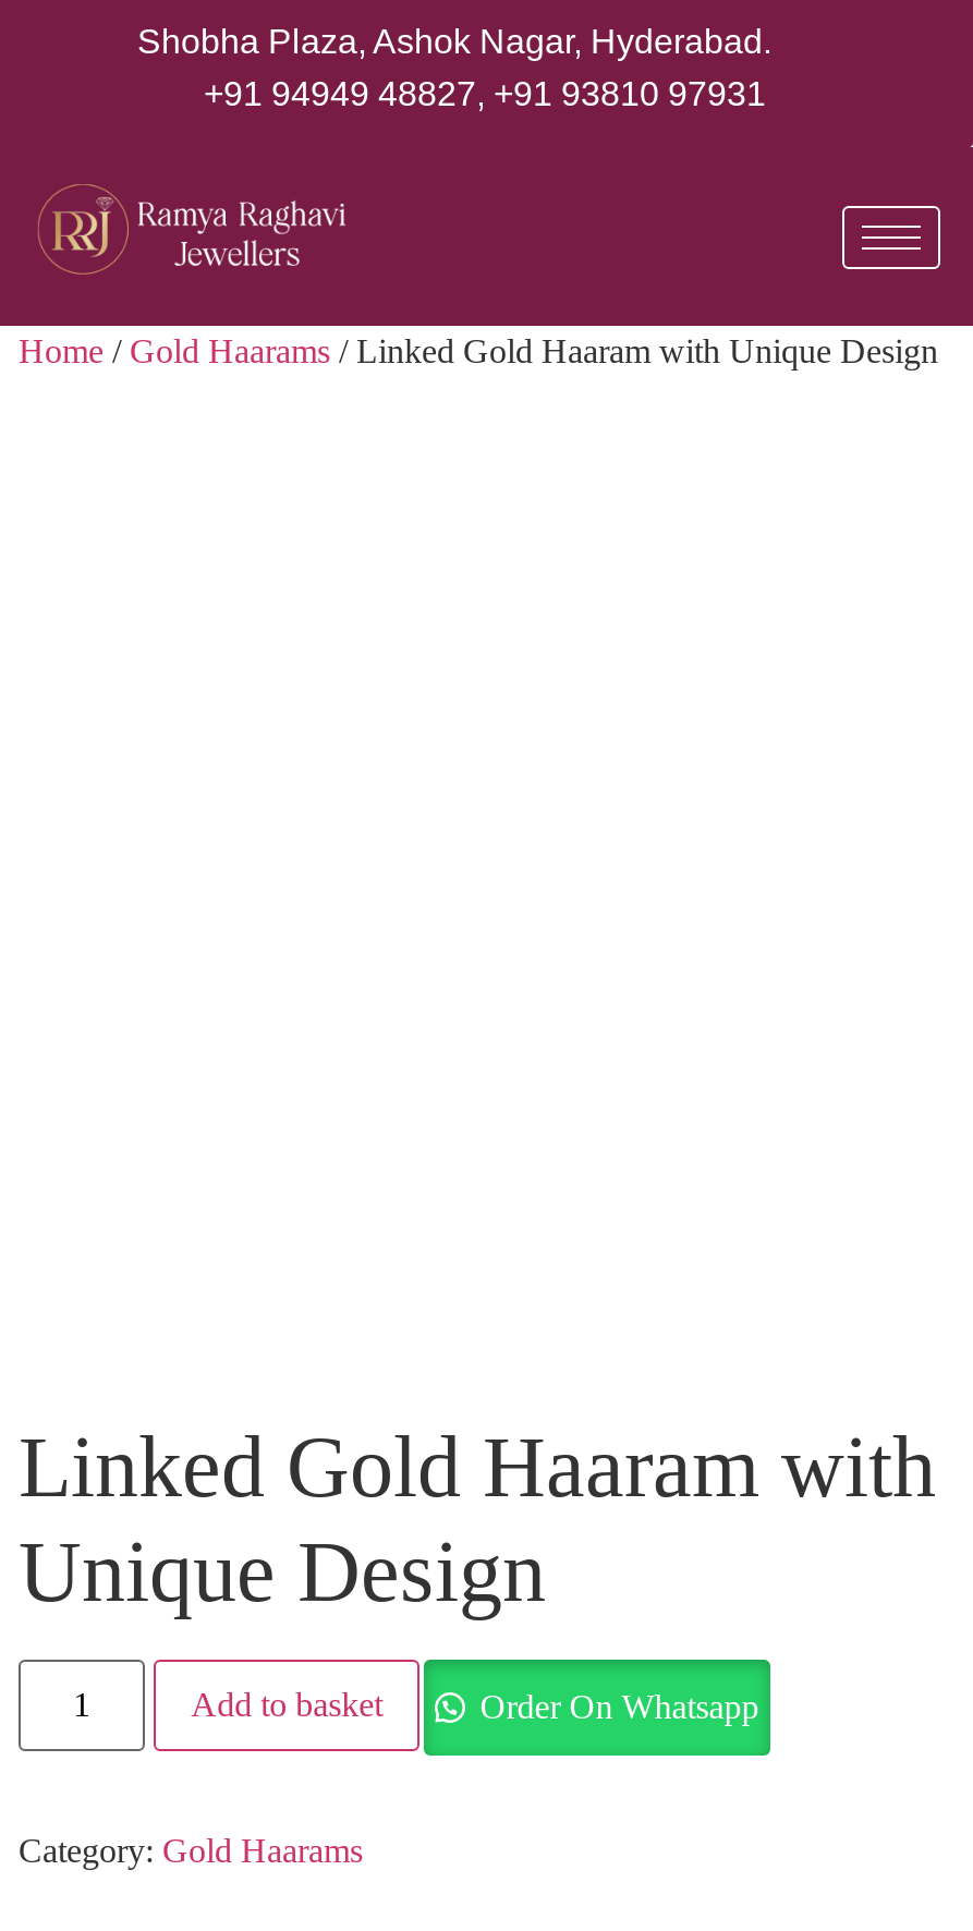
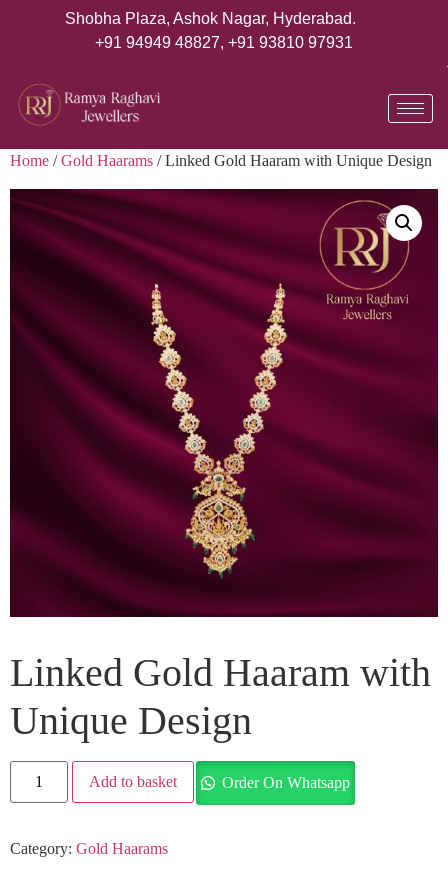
+ [image]
